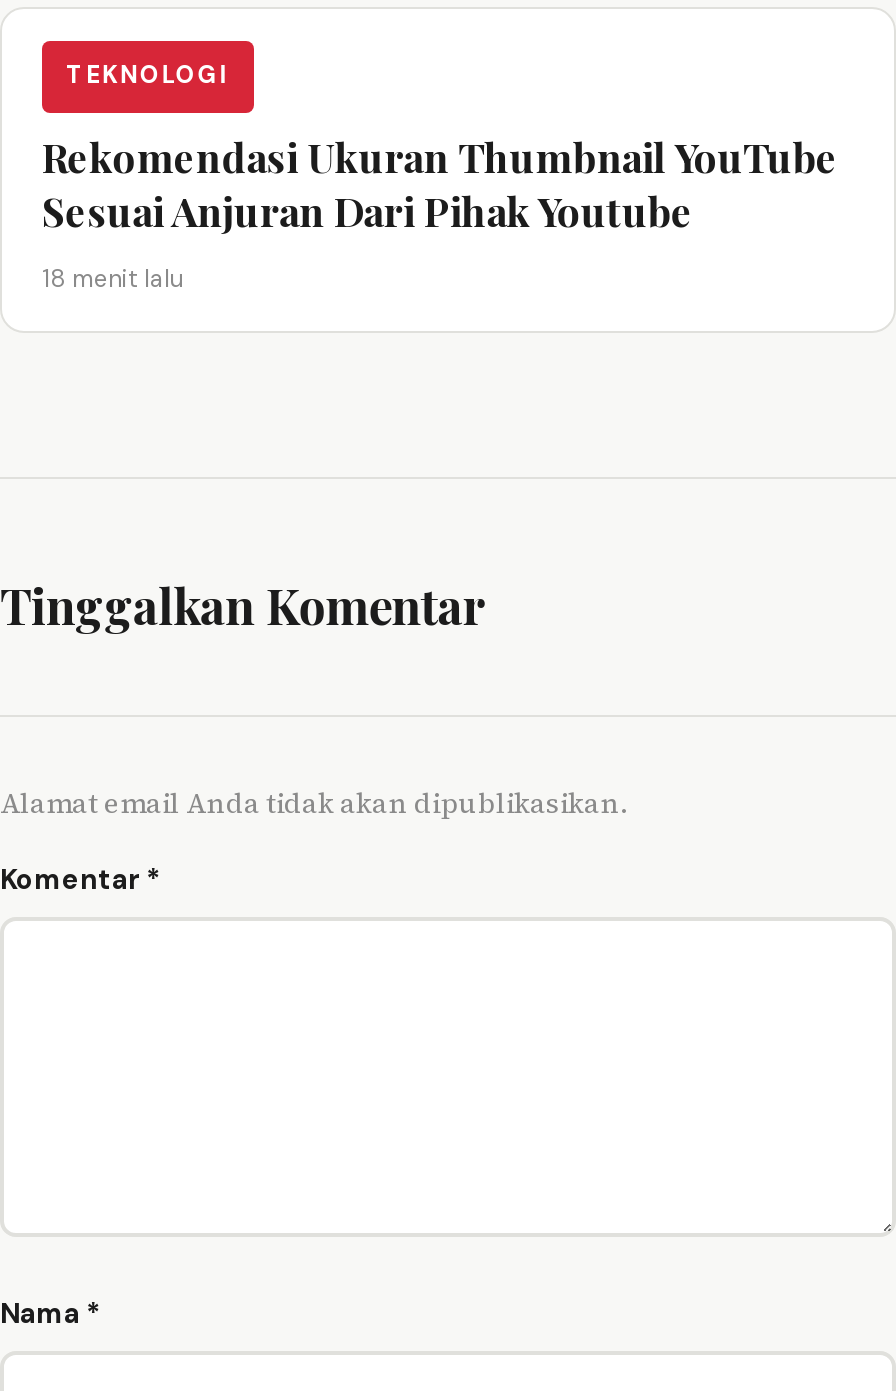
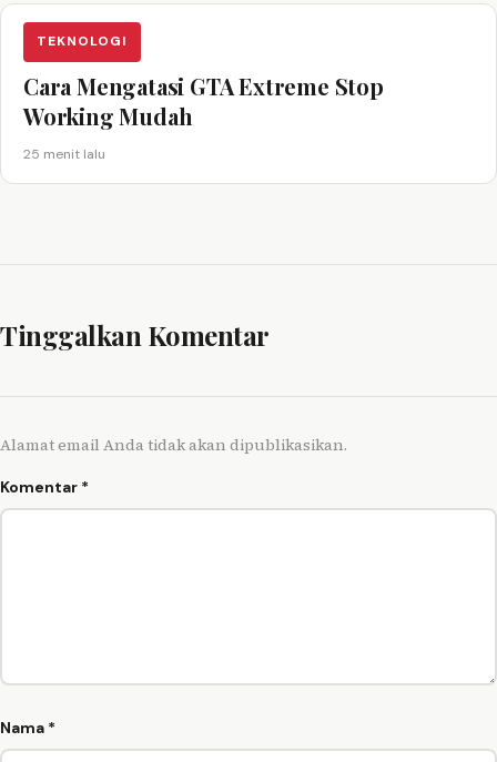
- Rekomendasi Ukuran Thumbnail YouTube
- Sesuai Anjuran Dari Pihak Youtube
+ Cara Mengatasi GTA Extreme Stop
+ Working Mudah

- 18 menit lalu
+ 25 menit lalu
